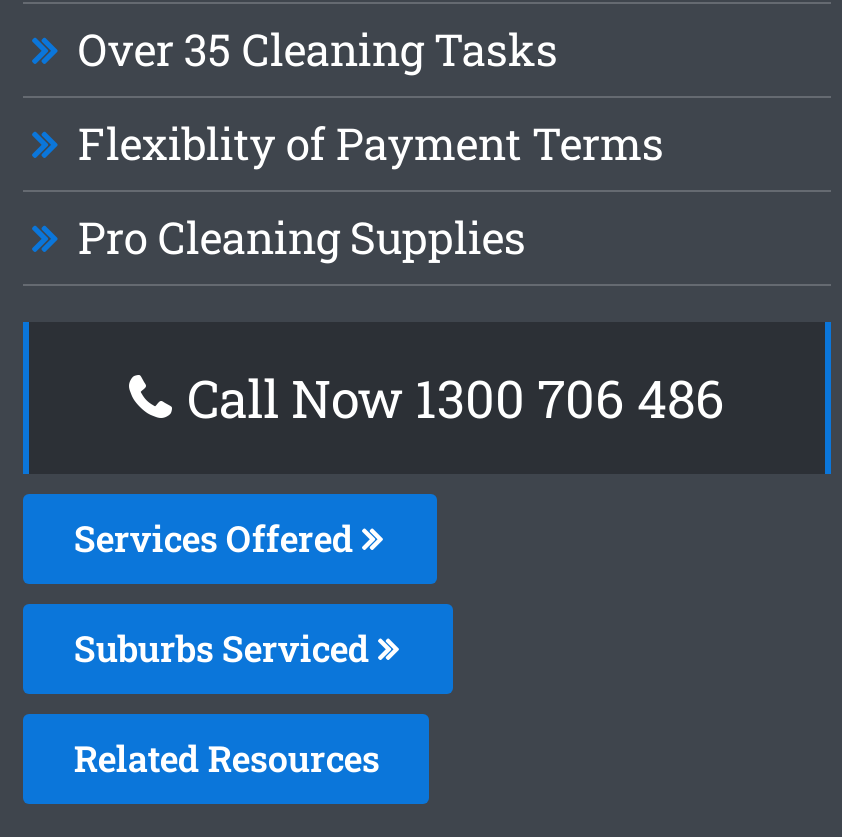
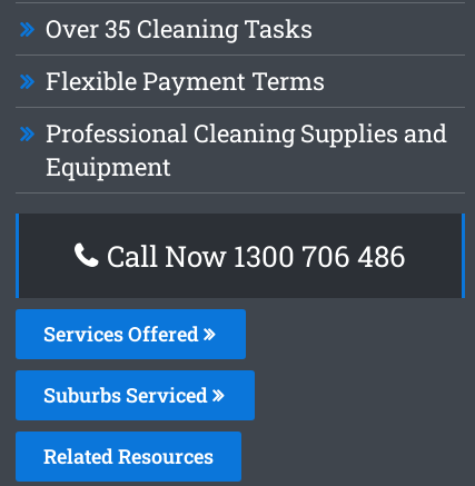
- Flexiblity of Payment Terms
+ Flexible Payment Terms

- Pro Cleaning Supplies
+ Professional Cleaning Supplies and
+ Equipment
